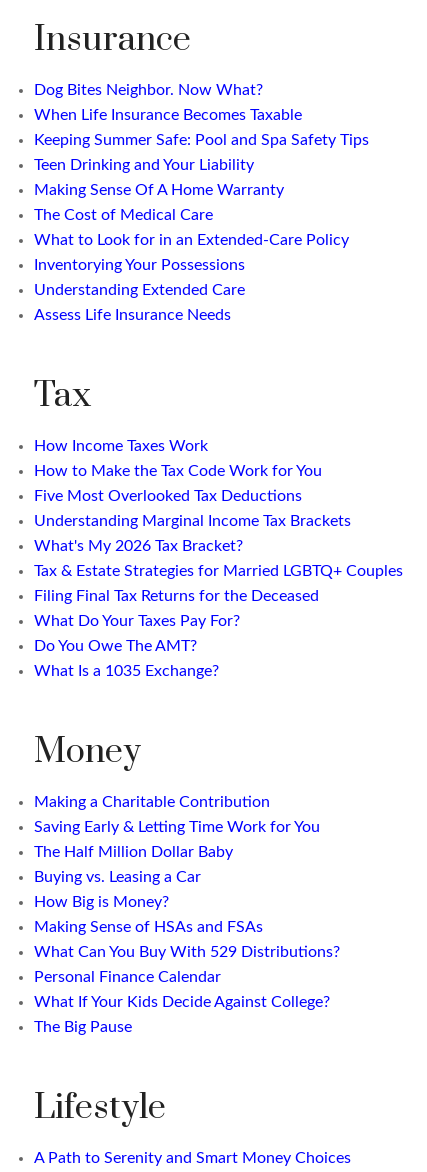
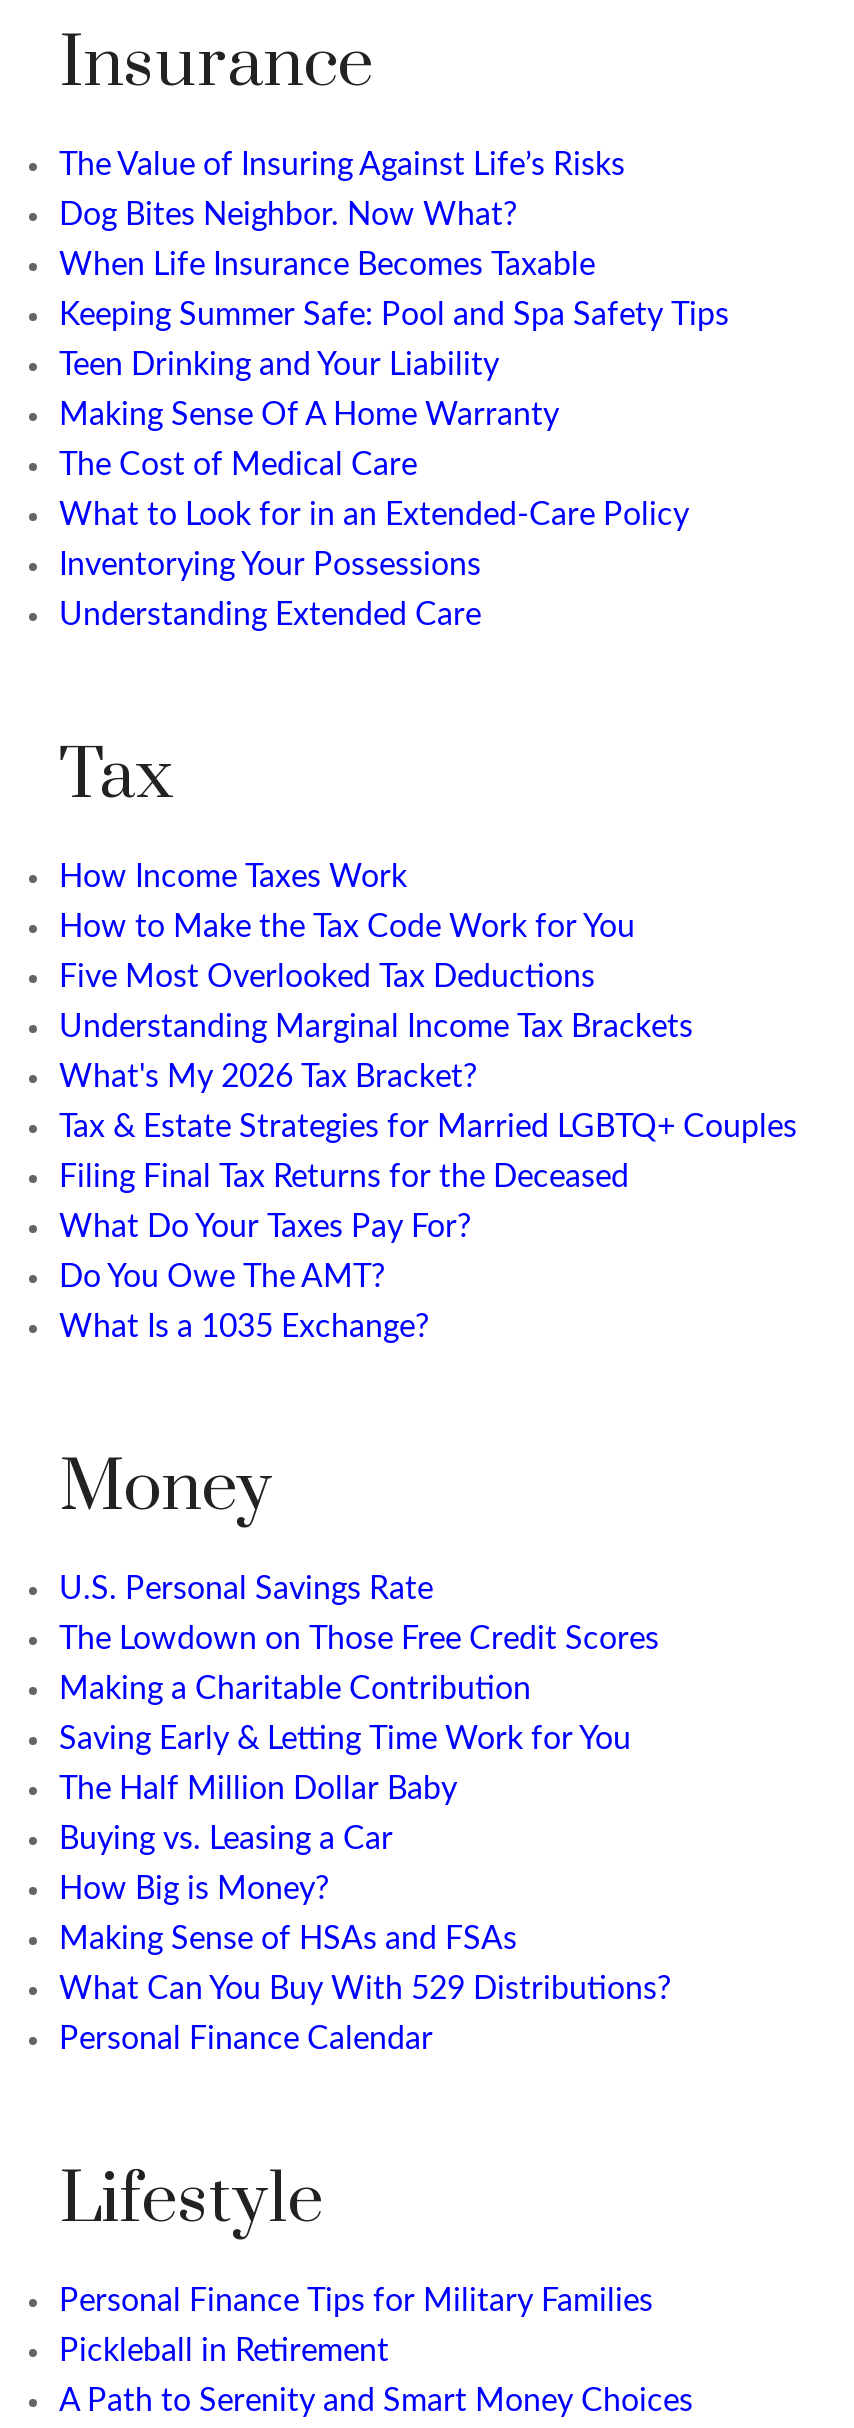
+ The Value of Insuring Against Life’s Risks

- Assess Life Insurance Needs

+ U.S. Personal Savings Rate
+ The Lowdown on Those Free Credit Scores

- What If Your Kids Decide Against College?
- The Big Pause

+ Personal Finance Tips for Military Families
+ Pickleball in Retirement
